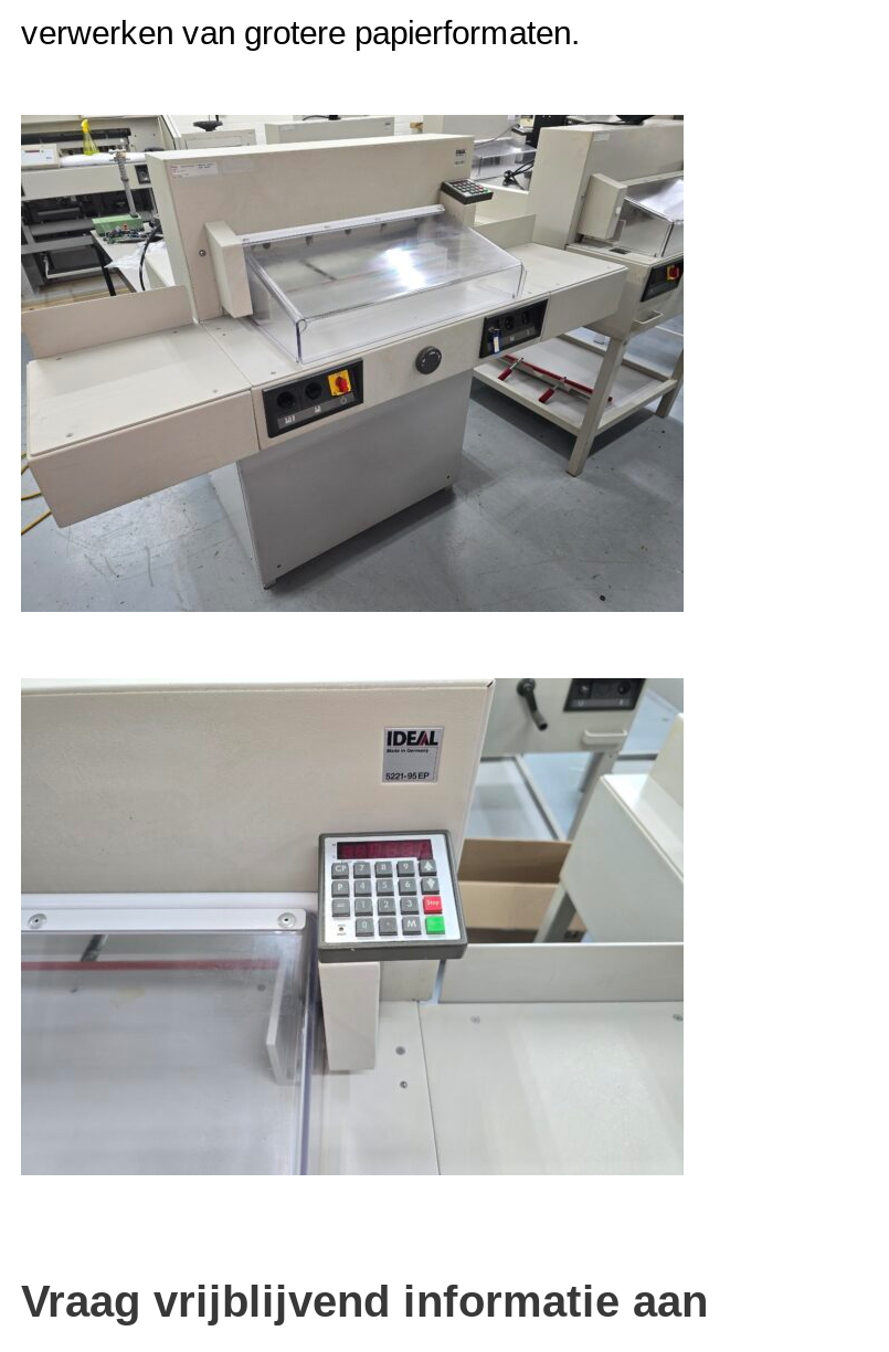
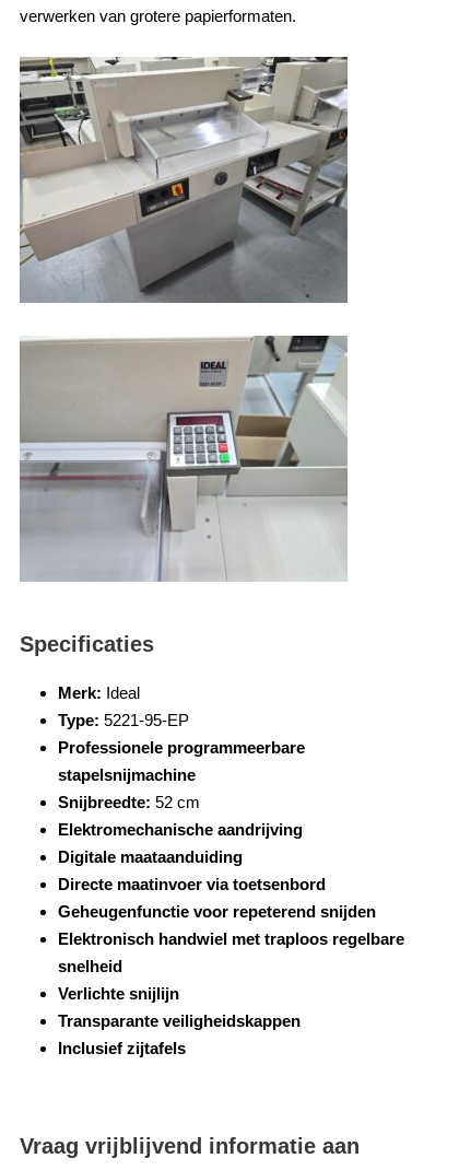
+ Specificaties
+ Merk: Ideal
+ Type: 5221-95-EP
+ Professionele programmeerbare
+ stapelsnijmachine
+ Snijbreedte: 52 cm
+ Elektromechanische aandrijving
+ Digitale maataanduiding
+ Directe maatinvoer via toetsenbord
+ Geheugenfunctie voor repeterend snijden
+ Elektronisch handwiel met traploos regelbare
+ snelheid
+ Verlichte snijlijn
+ Transparante veiligheidskappen
+ Inclusief zijtafels
